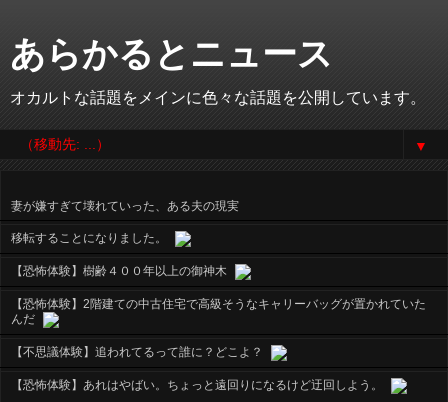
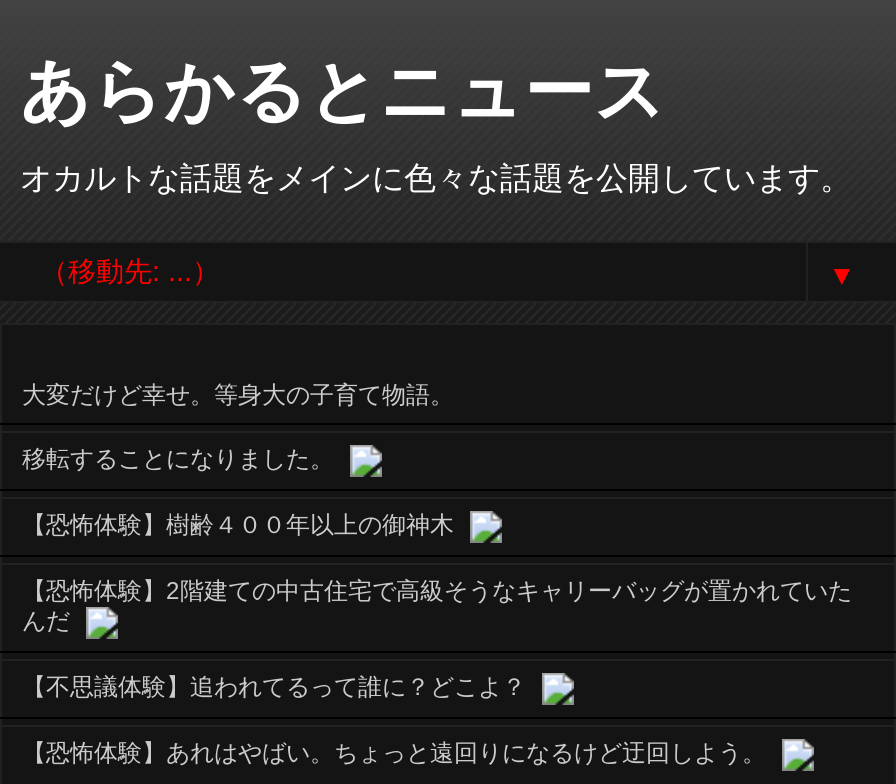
- 妻が嫌すぎて壊れていった、ある夫の現実
+ 大変だけど幸せ。等身大の子育て物語。
